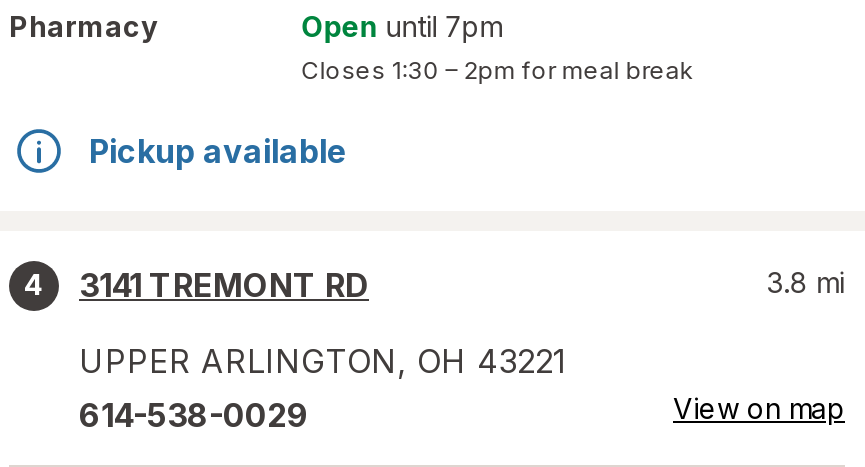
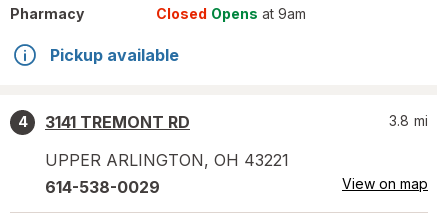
- Open until 7pm
- Closes 1:30 – 2pm for meal break
+ Closed Opens at 9am
